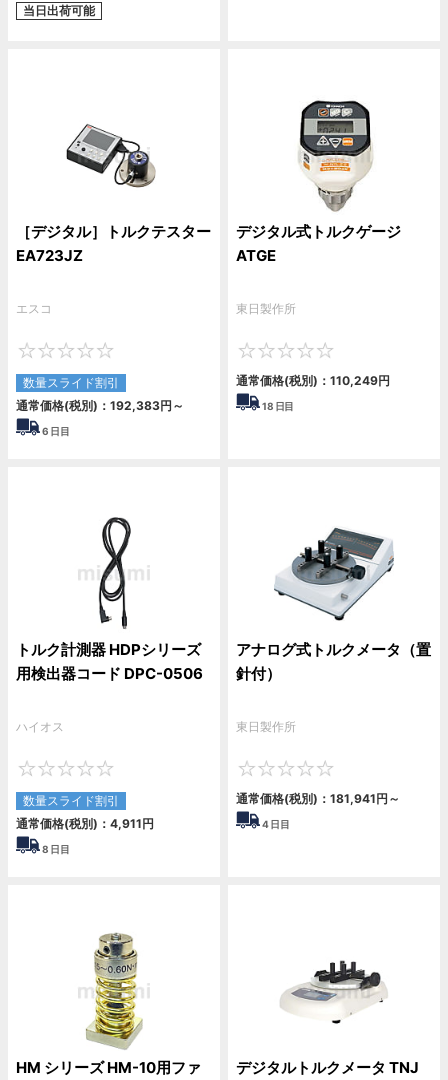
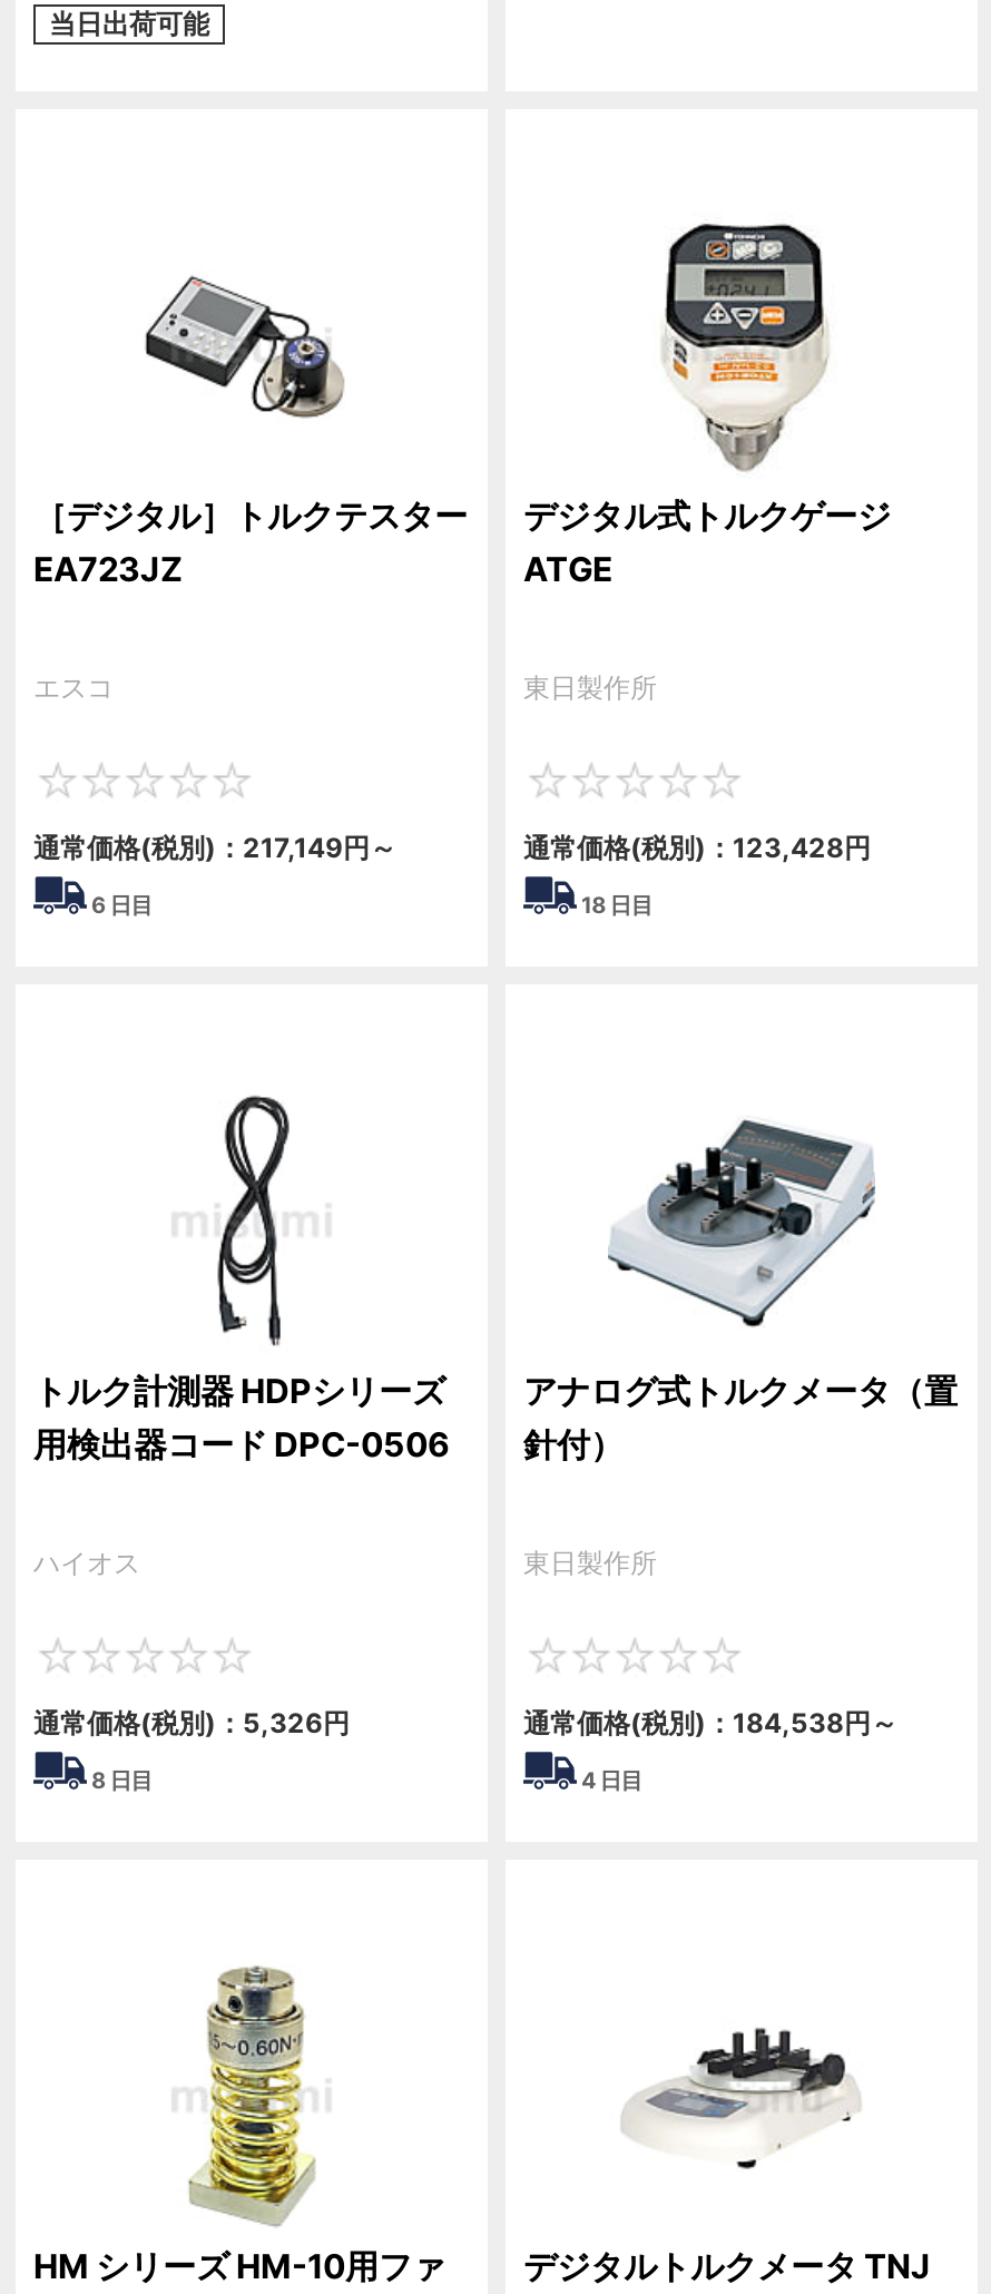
- 数量スライド割引
- 通常価格(税別)：192,383円～
+ 通常価格(税別)：217,149円～

- 通常価格(税別)：110,249円
+ 通常価格(税別)：123,428円

- 数量スライド割引
- 通常価格(税別)：4,911円
+ 通常価格(税別)：5,326円

- 通常価格(税別)：181,941円～
+ 通常価格(税別)：184,538円～
